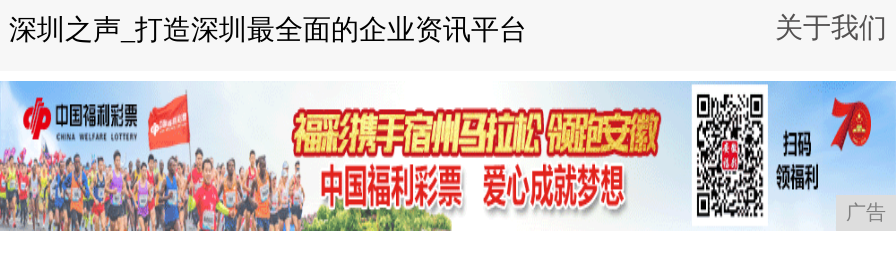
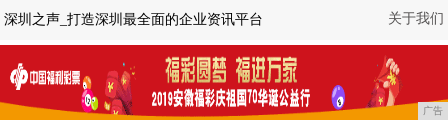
- [image]
+ [image]
